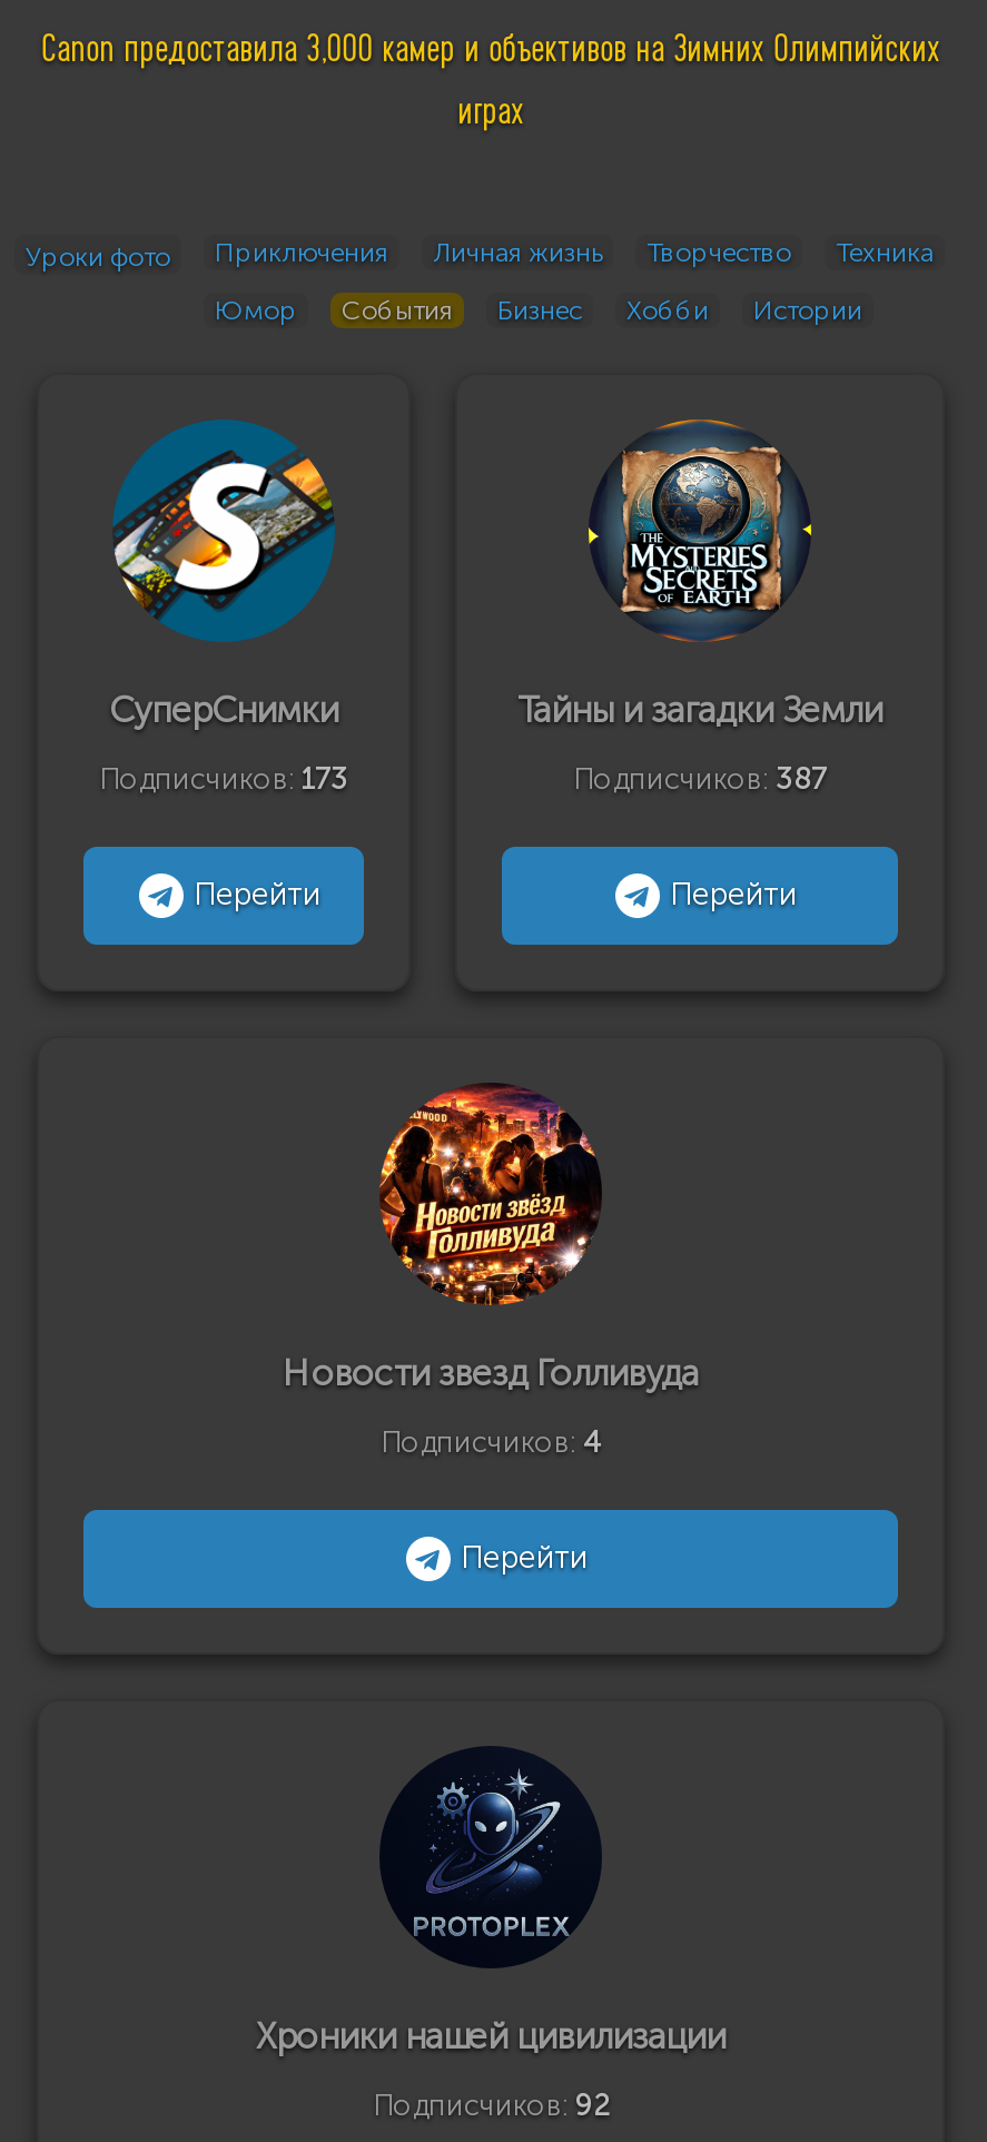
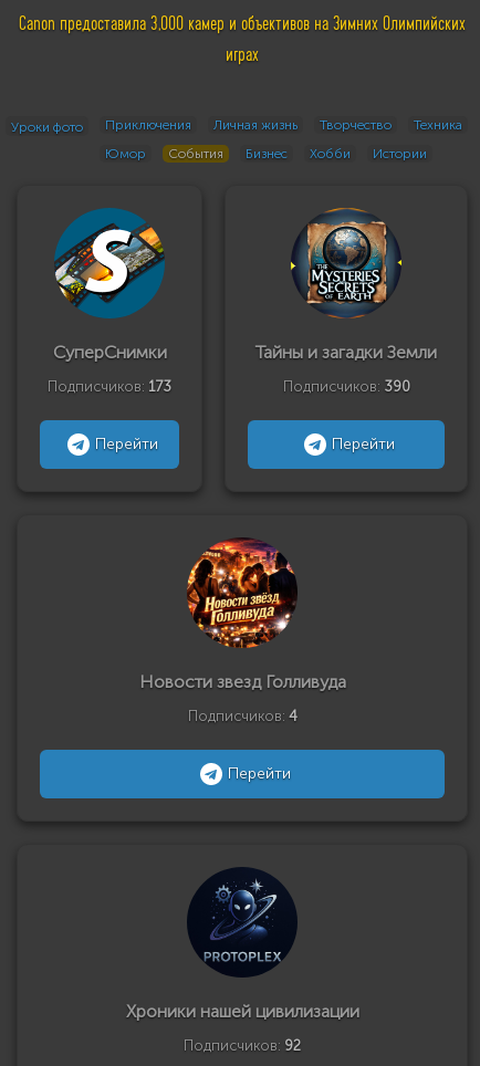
- Подписчиков: 387
+ Подписчиков: 390
